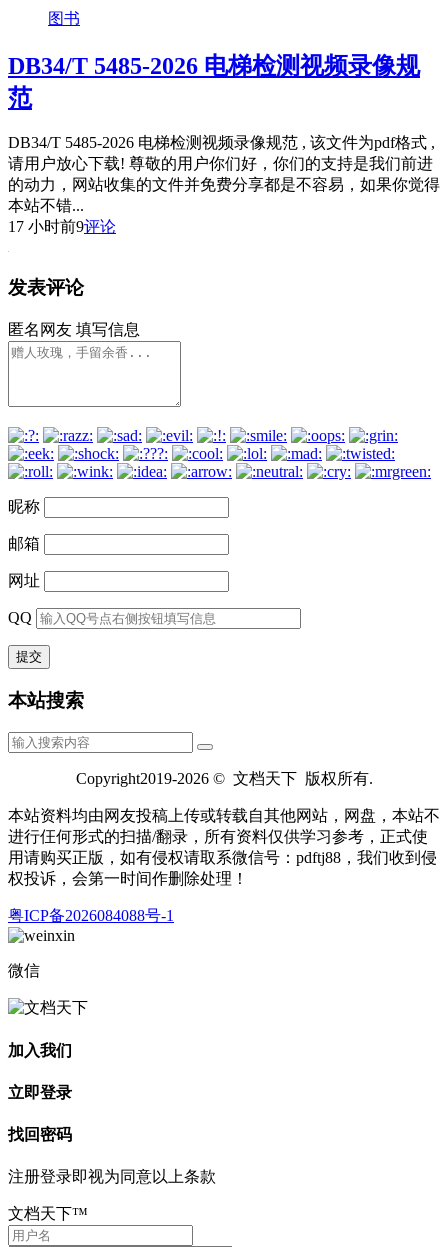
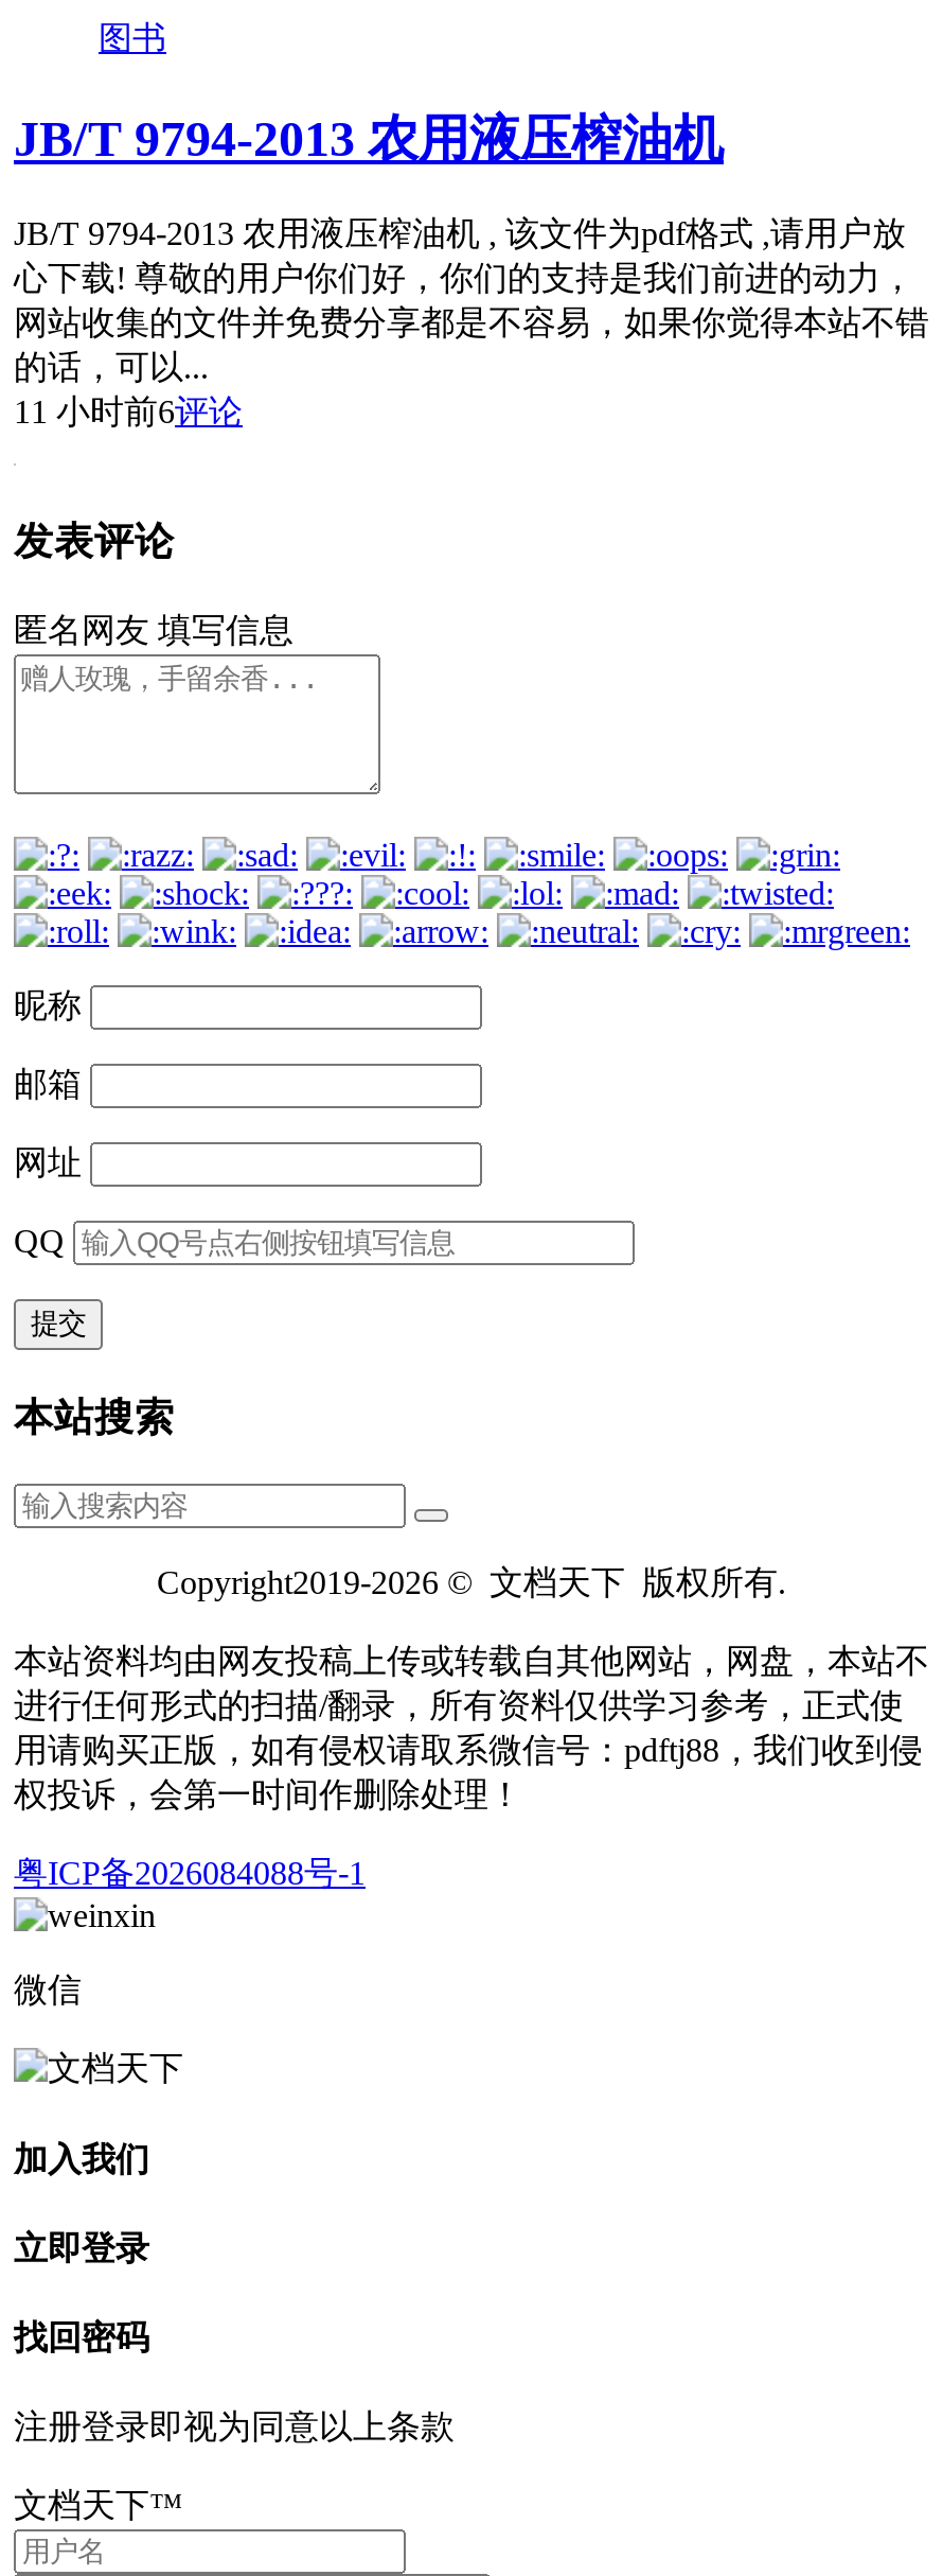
- DB34/T 5485-2026 电梯检测视频录像规
- 范
+ JB/T 9794-2013 农用液压榨油机

- DB34/T 5485-2026 电梯检测视频录像规范 , 该文件为pdf格式 ,
- 请用户放心下载! 尊敬的用户你们好，你们的支持是我们前进
- 的动力，网站收集的文件并免费分享都是不容易，如果你觉得
- 本站不错...
- 17 小时前9评论
+ JB/T 9794-2013 农用液压榨油机 , 该文件为pdf格式 ,请用户放
+ 心下载! 尊敬的用户你们好，你们的支持是我们前进的动力，
+ 网站收集的文件并免费分享都是不容易，如果你觉得本站不错
+ 的话，可以...
+ 11 小时前6评论
